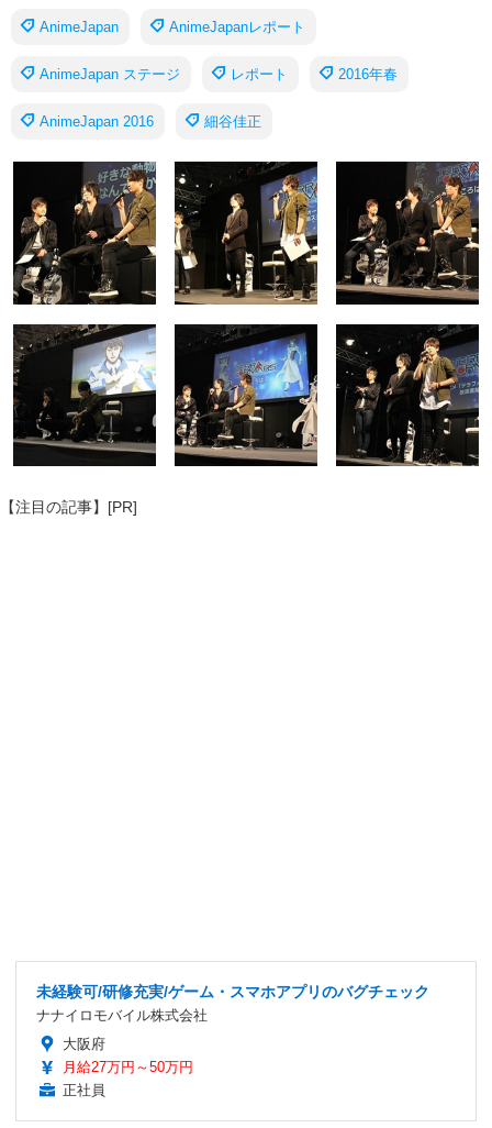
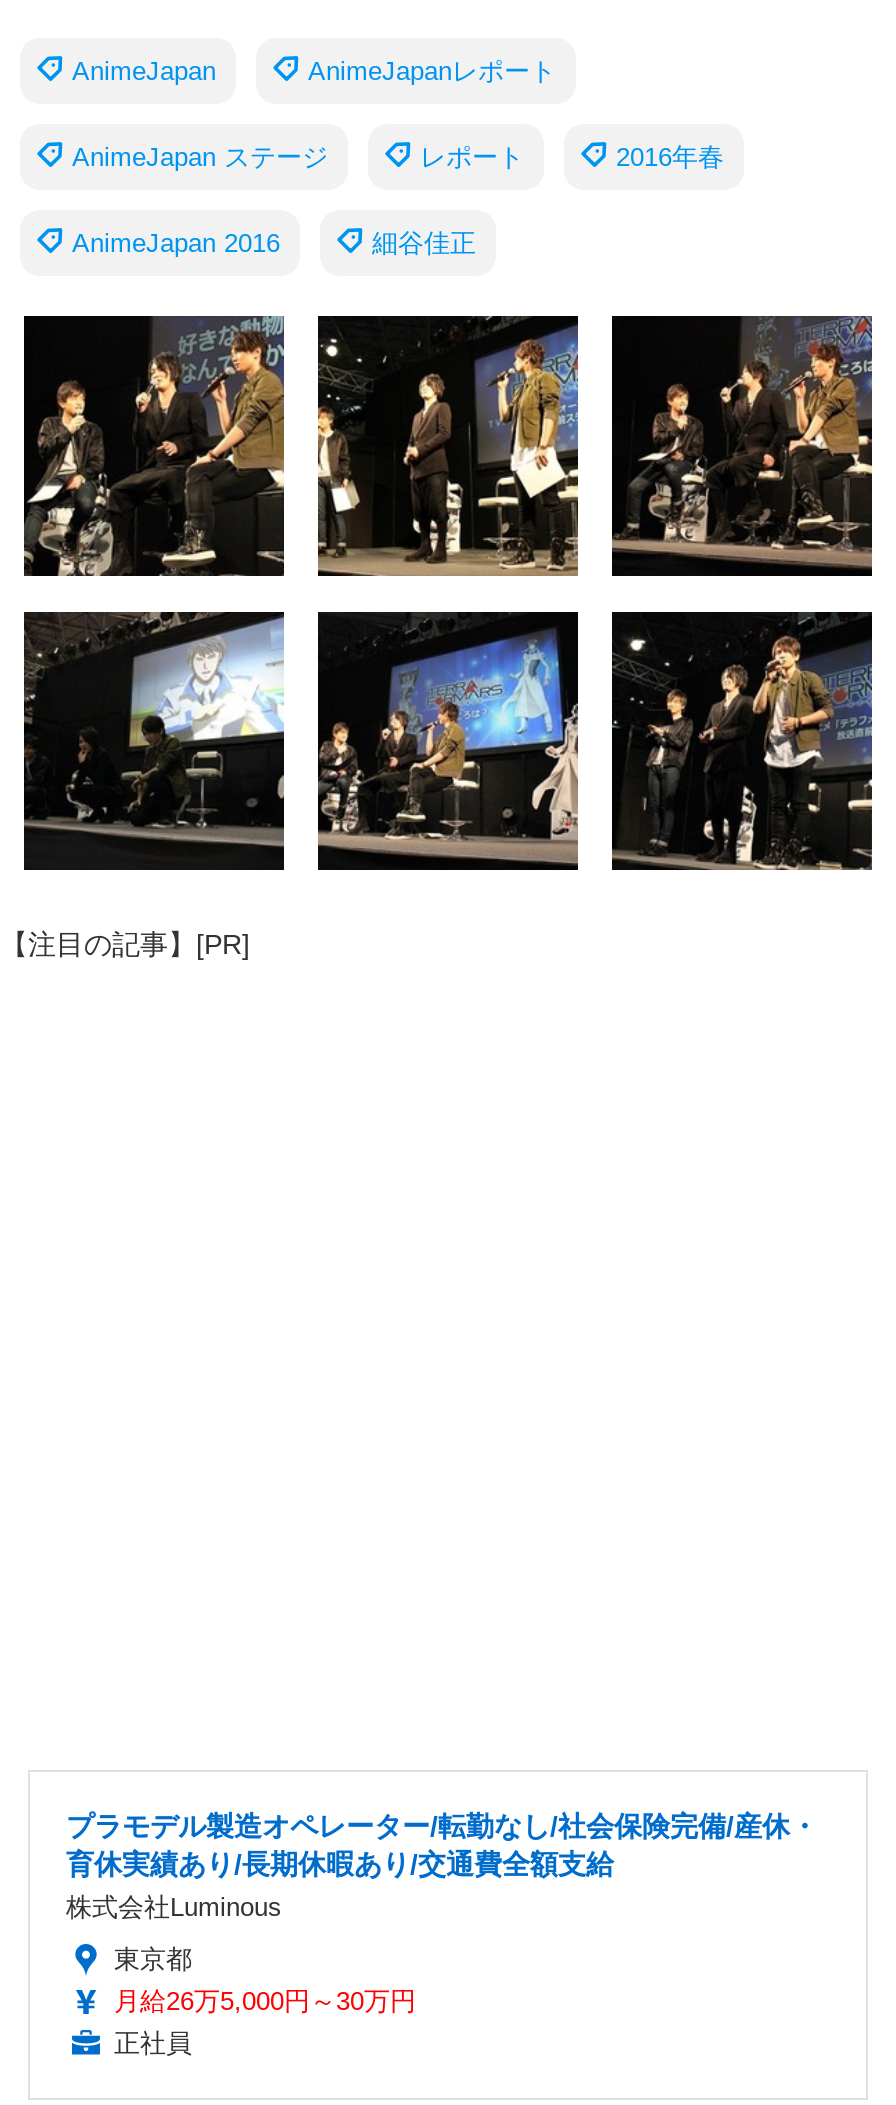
- 未経験可/研修充実/ゲーム・スマホアプリのバグチェック
- ナナイロモバイル株式会社
+ プラモデル製造オペレーター/転勤なし/社会保険完備/産休・
+ 育休実績あり/長期休暇あり/交通費全額支給
+ 株式会社Luminous

- 大阪府
- 月給27万円～50万円
+ 東京都
+ 月給26万5,000円～30万円
